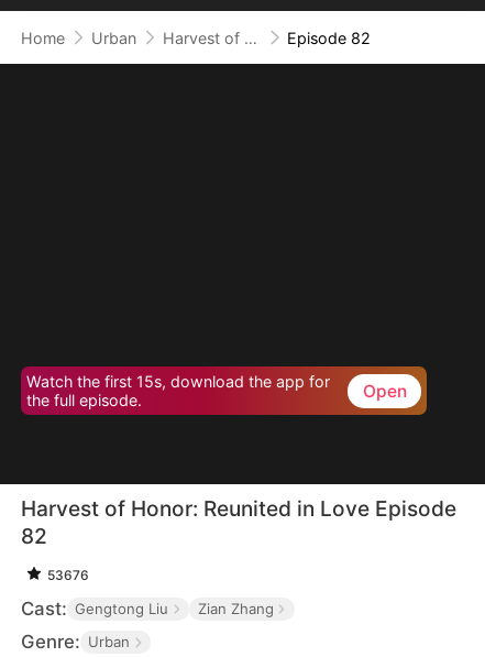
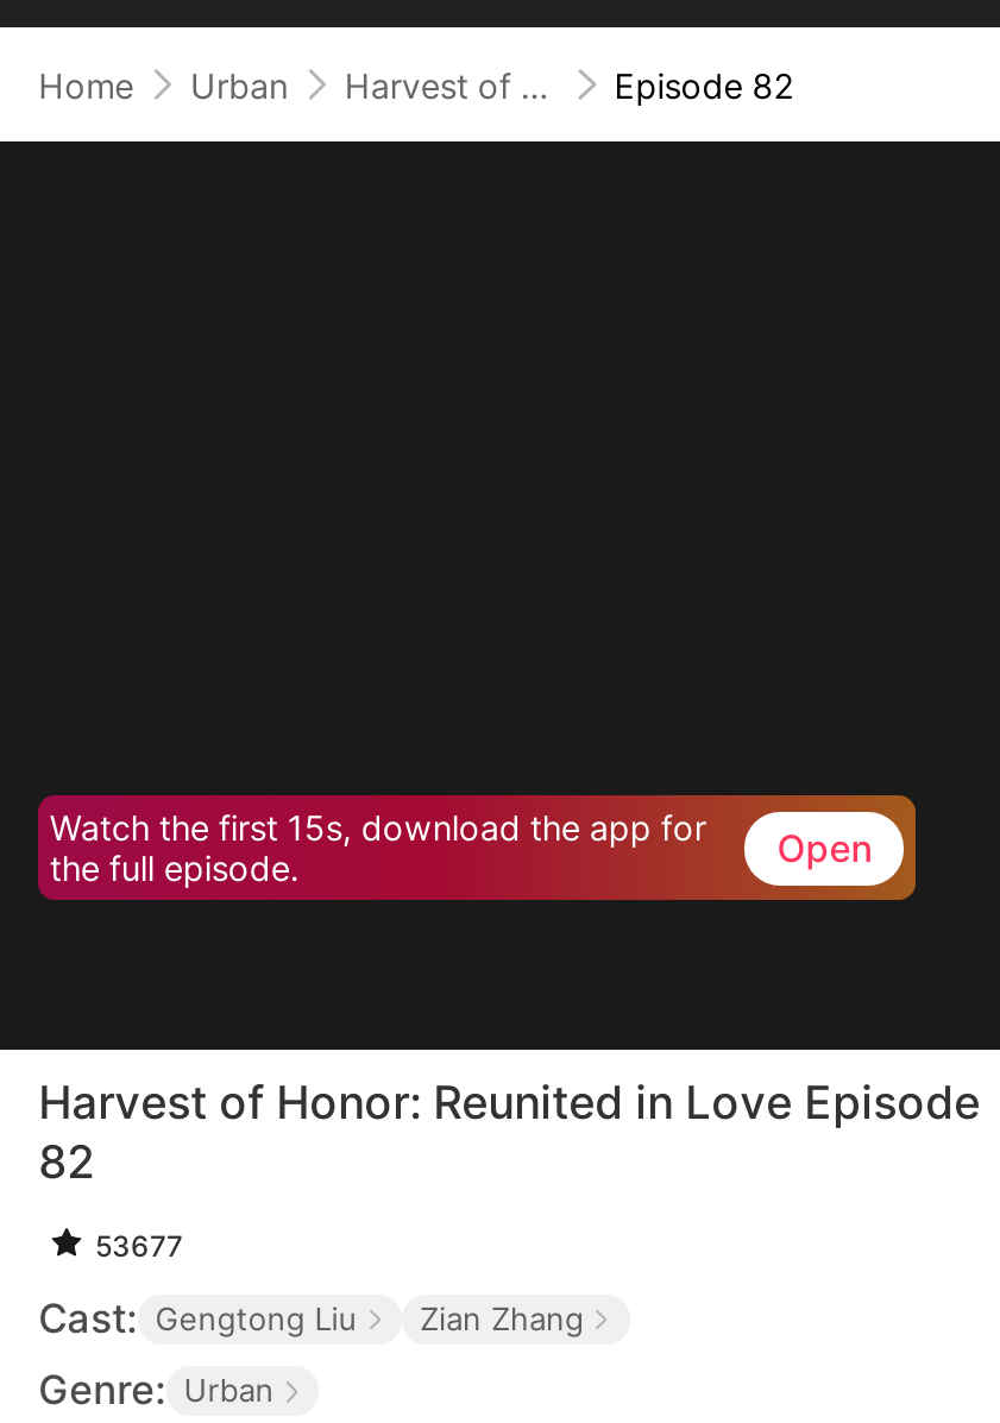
- 53676
+ 53677
